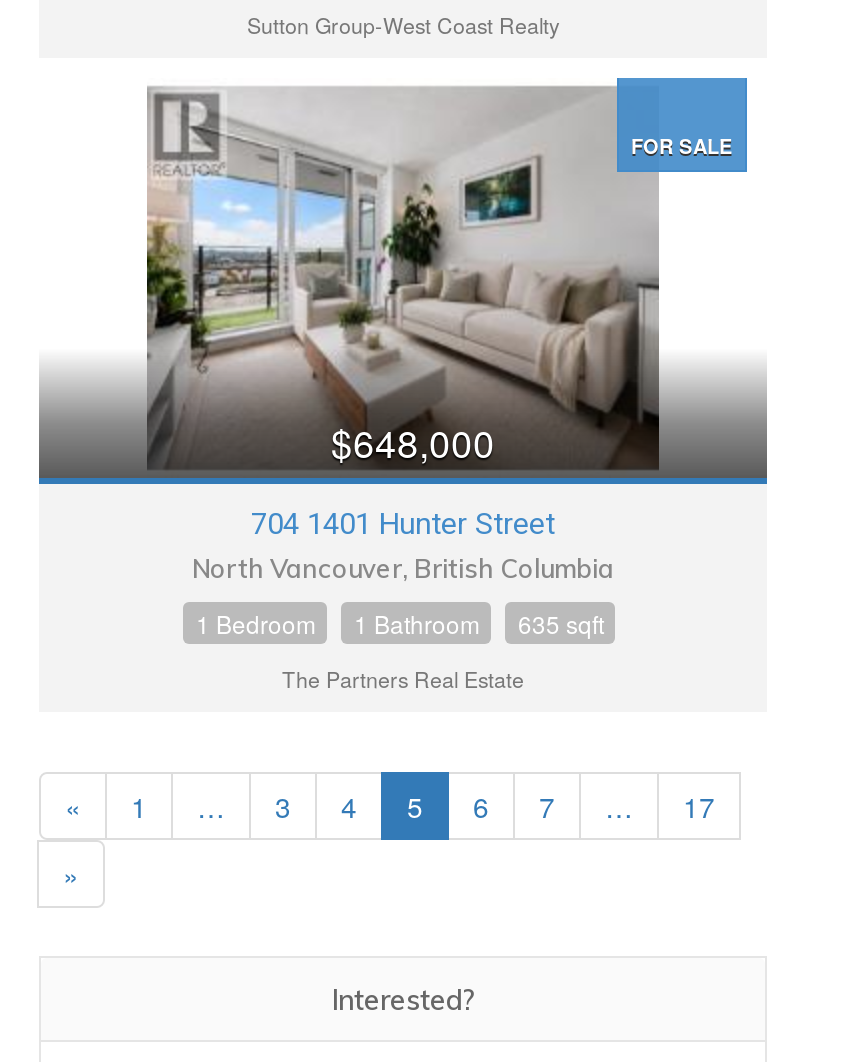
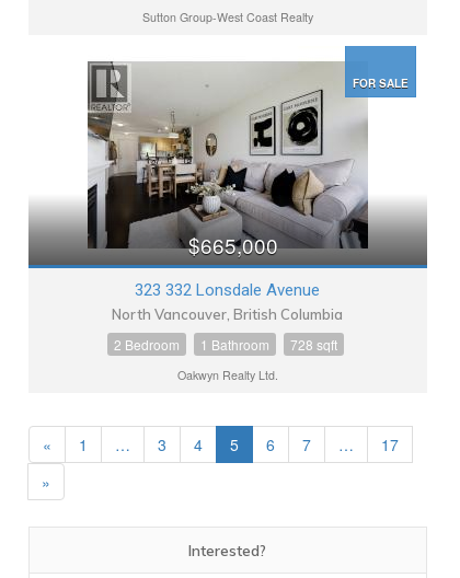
- [image]
- $648,000
+ [image]
+ $665,000

- 704 1401 Hunter Street
+ 323 332 Lonsdale Avenue

- 1 Bedroom
+ 2 Bedroom

- 635 sqft
+ 728 sqft

- The Partners Real Estate
+ Oakwyn Realty Ltd.
